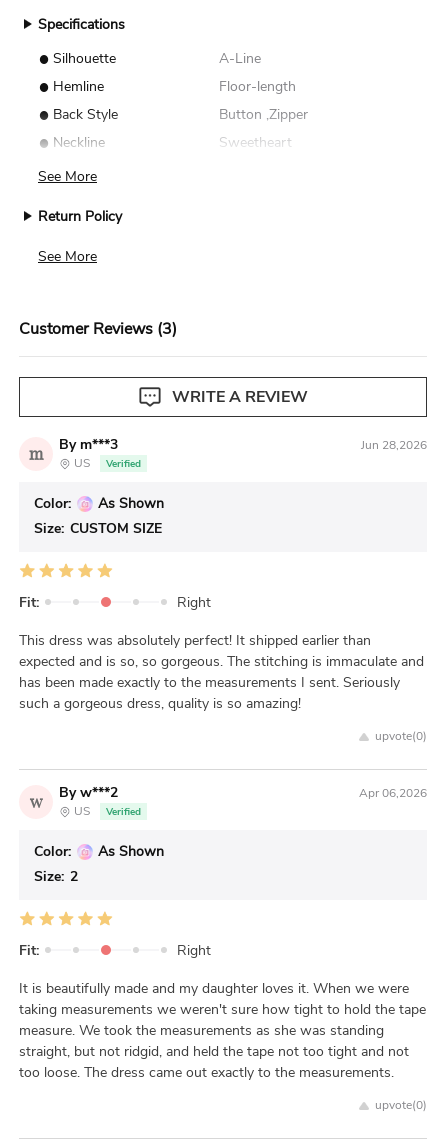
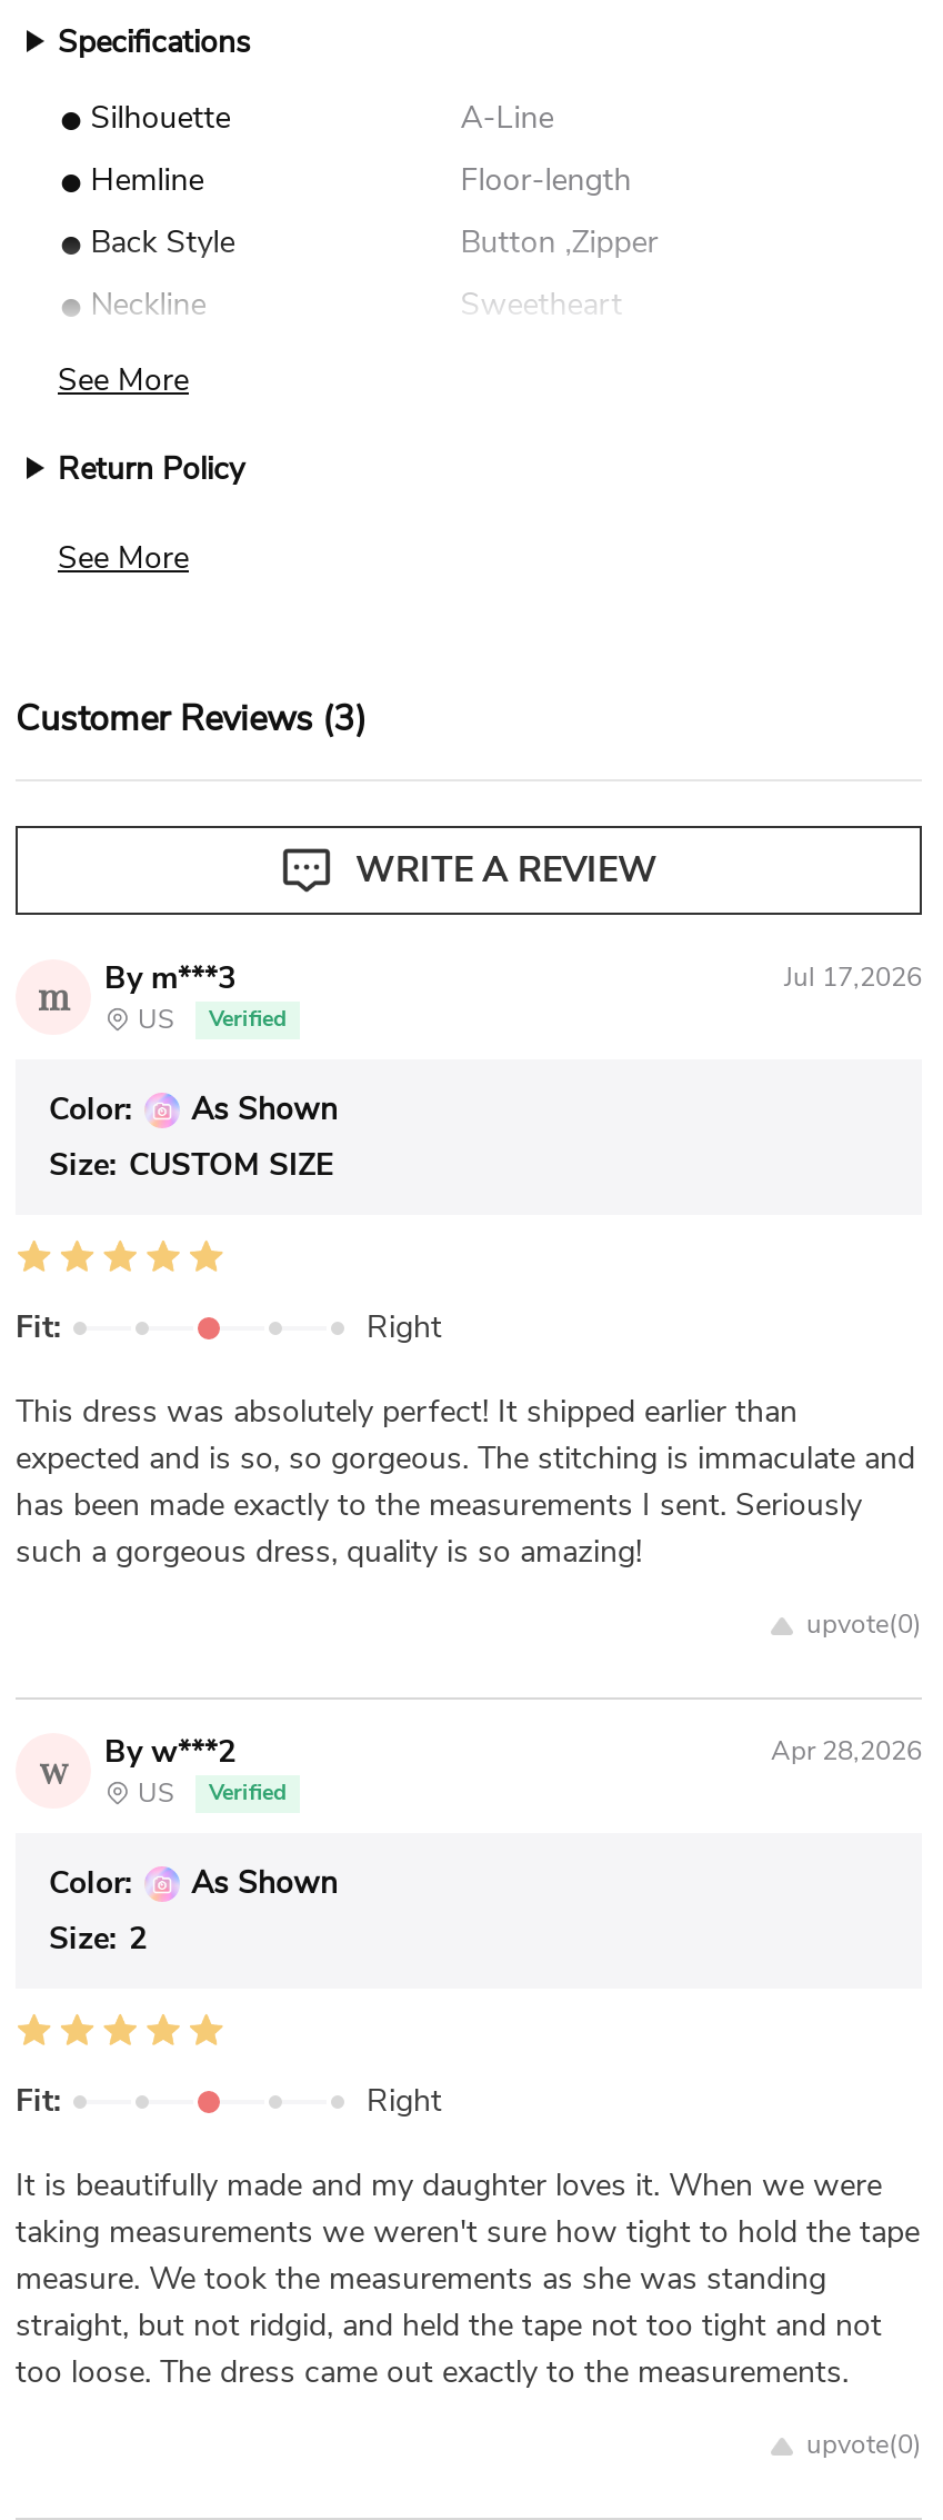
- Jun 28,2026
+ Jul 17,2026

- Apr 06,2026
+ Apr 28,2026
